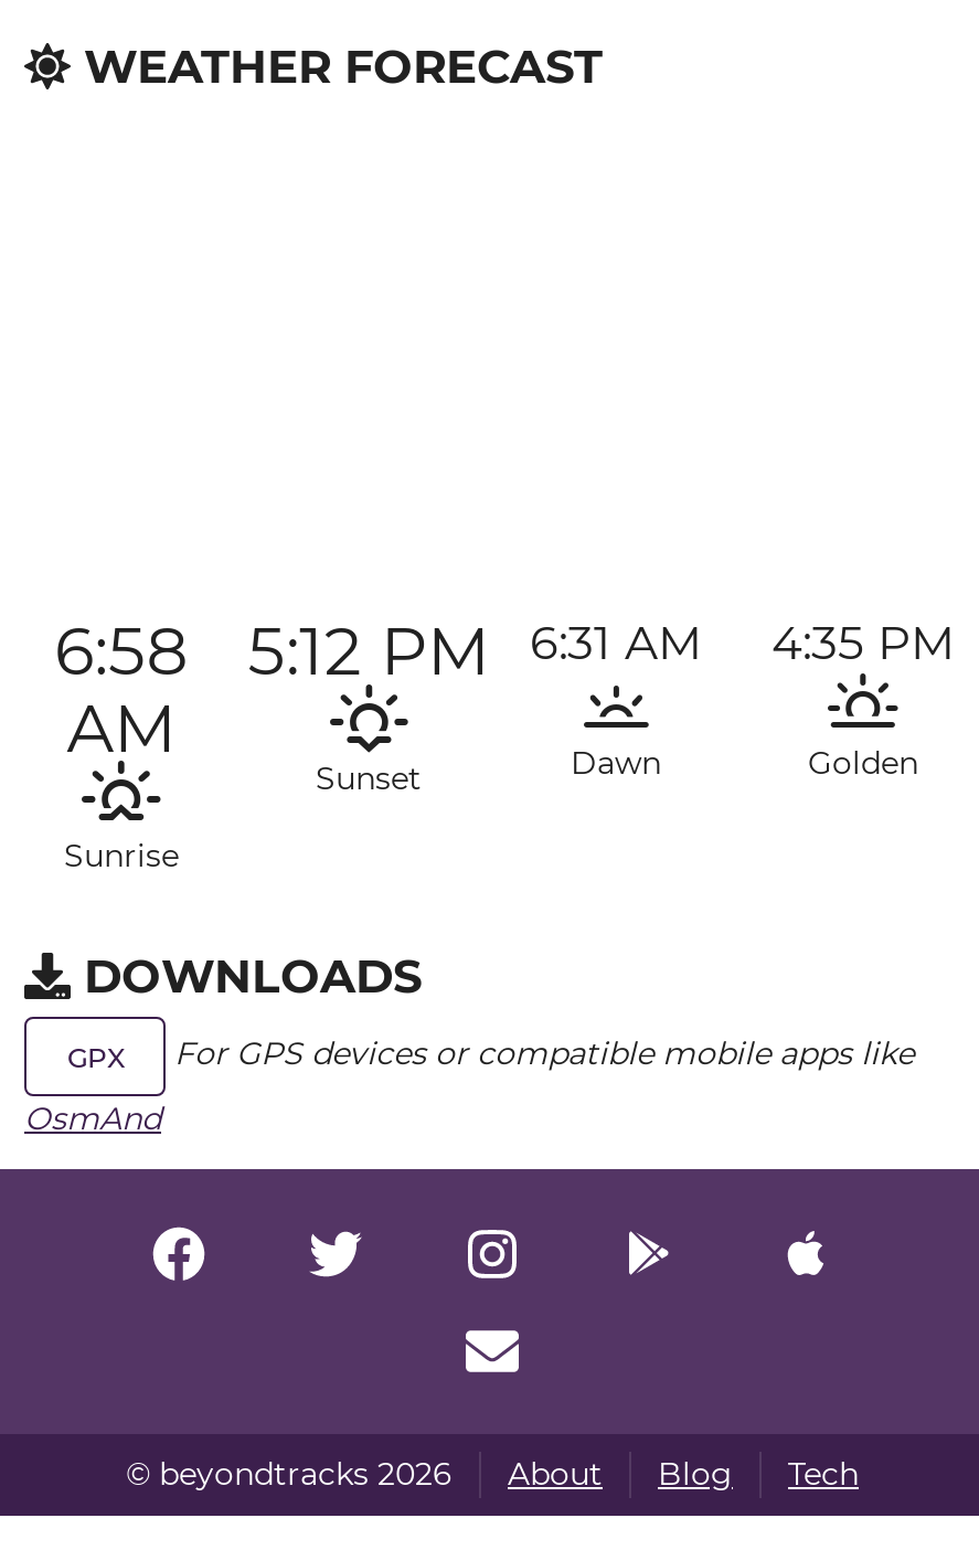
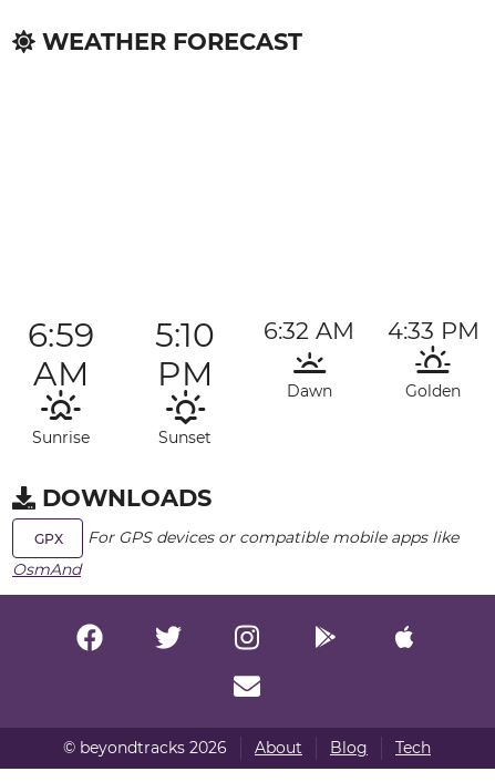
- 6:58
+ 6:59

- 5:12 PM
+ 5:10
+ PM

- 6:31 AM
+ 6:32 AM

- 4:35 PM
+ 4:33 PM

moved down: Sunset
